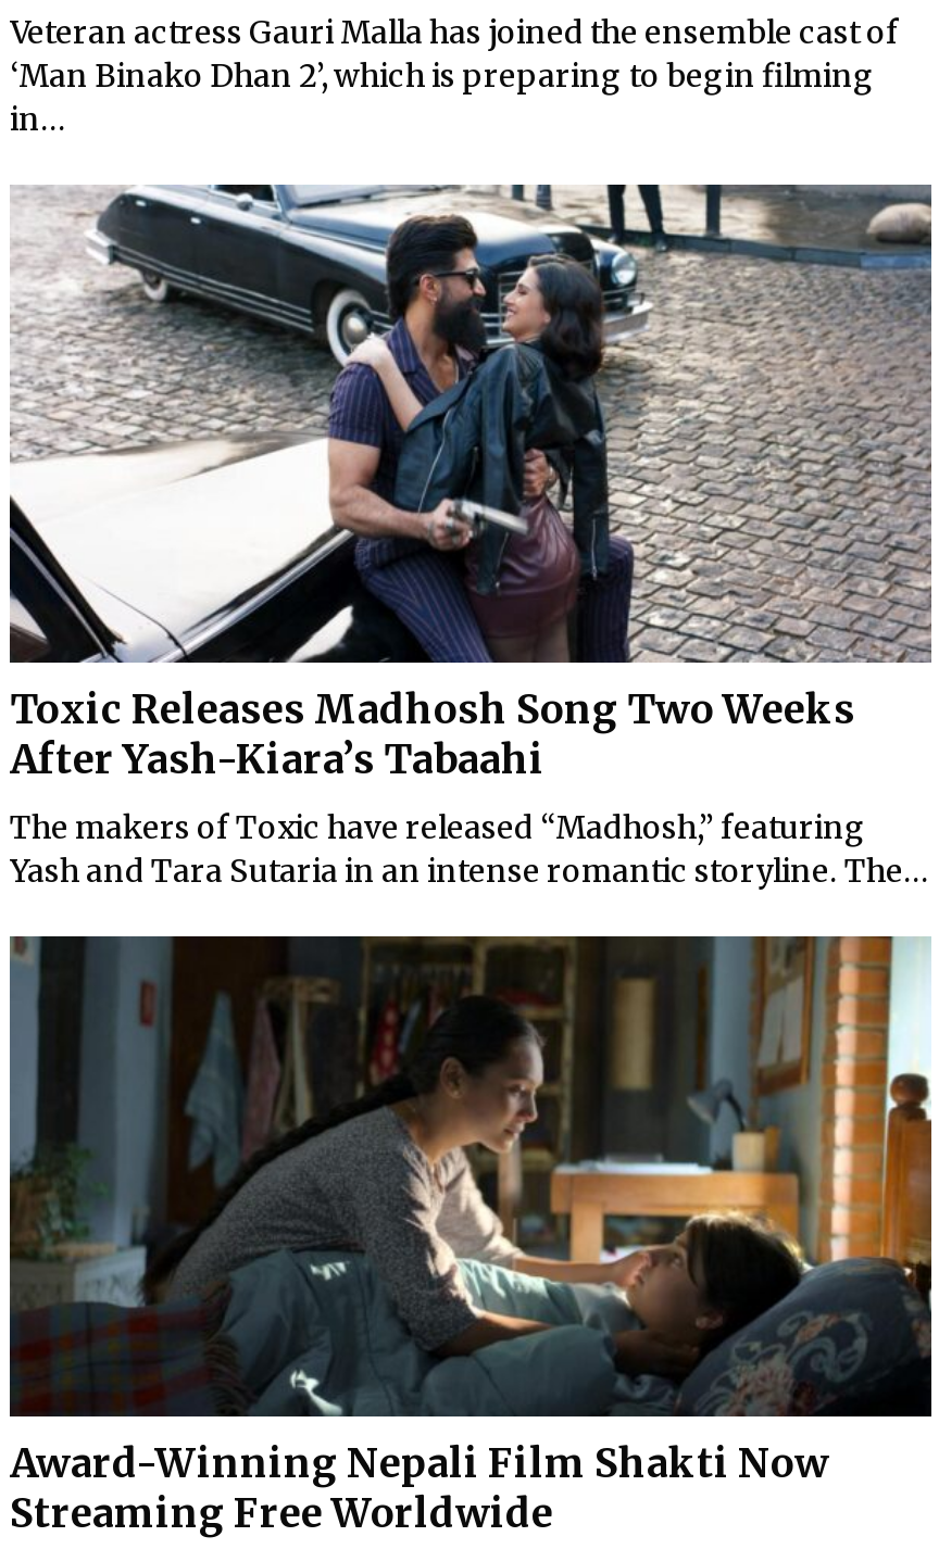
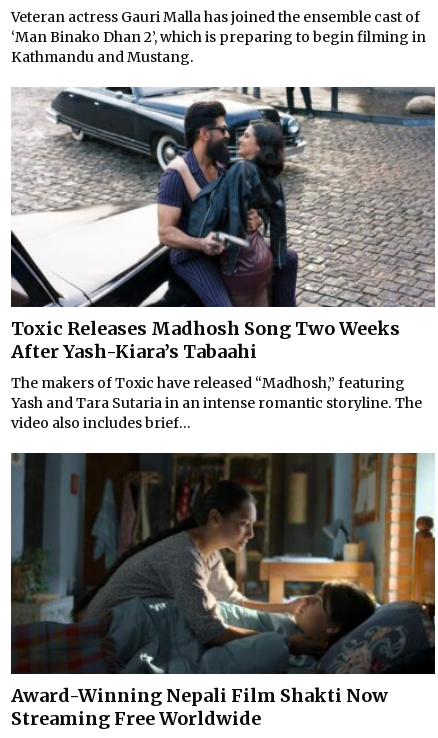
- ‘Man Binako Dhan 2’, which is preparing to begin filming
- in...
+ ‘Man Binako Dhan 2’, which is preparing to begin filming in
+ Kathmandu and Mustang.

- Yash and Tara Sutaria in an intense romantic storyline. The...
+ Yash and Tara Sutaria in an intense romantic storyline. The
+ video also includes brief...
